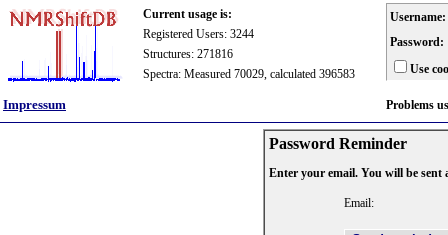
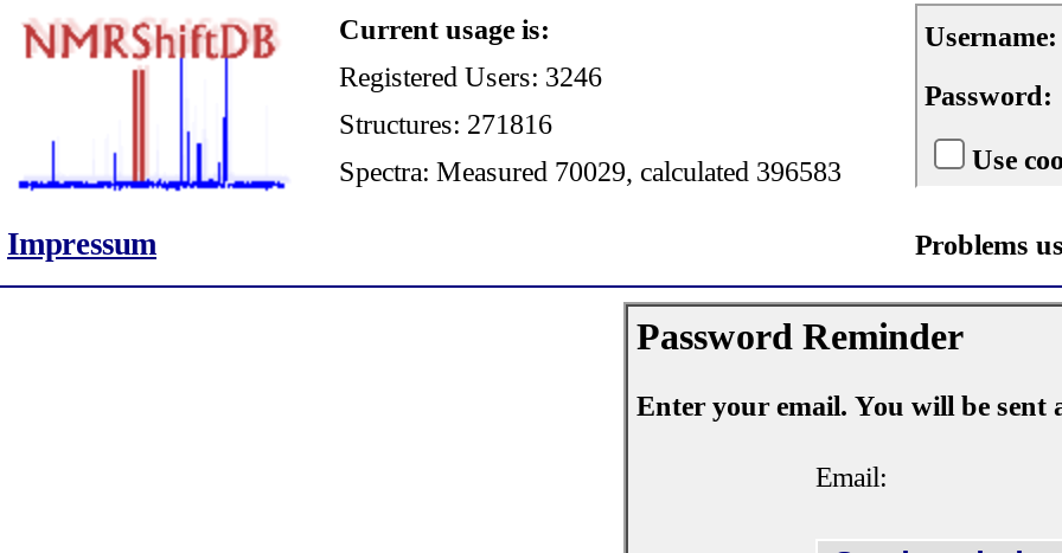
- Registered Users: 3244
+ Registered Users: 3246
